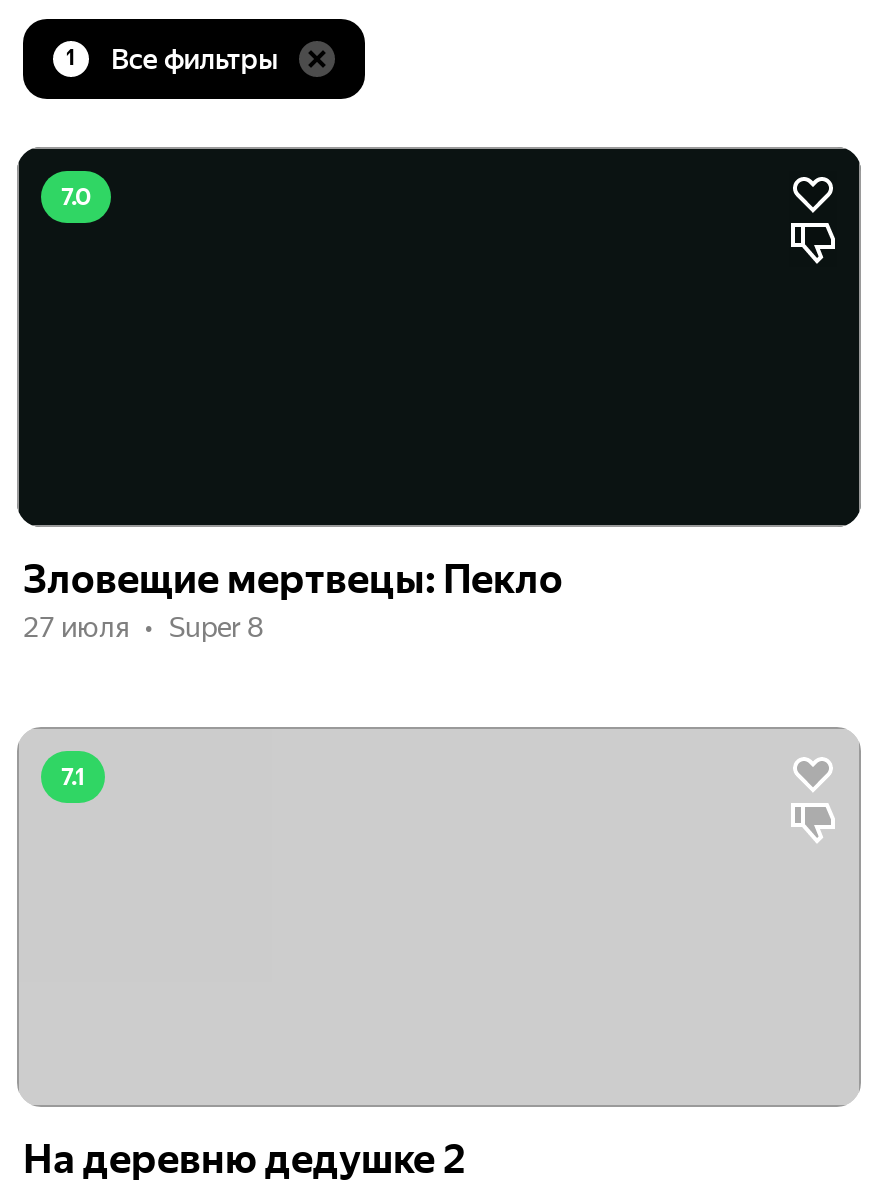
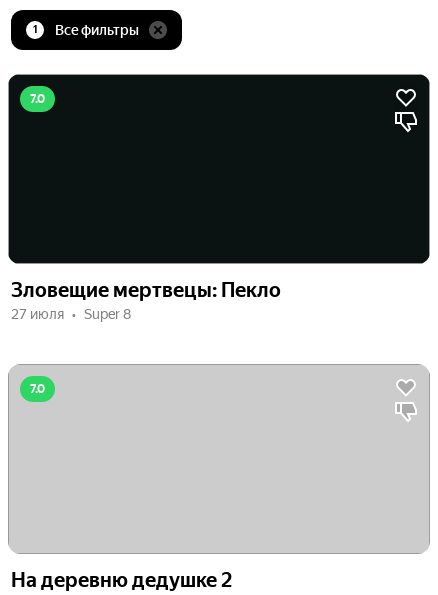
- 7.1
+ 7.0
